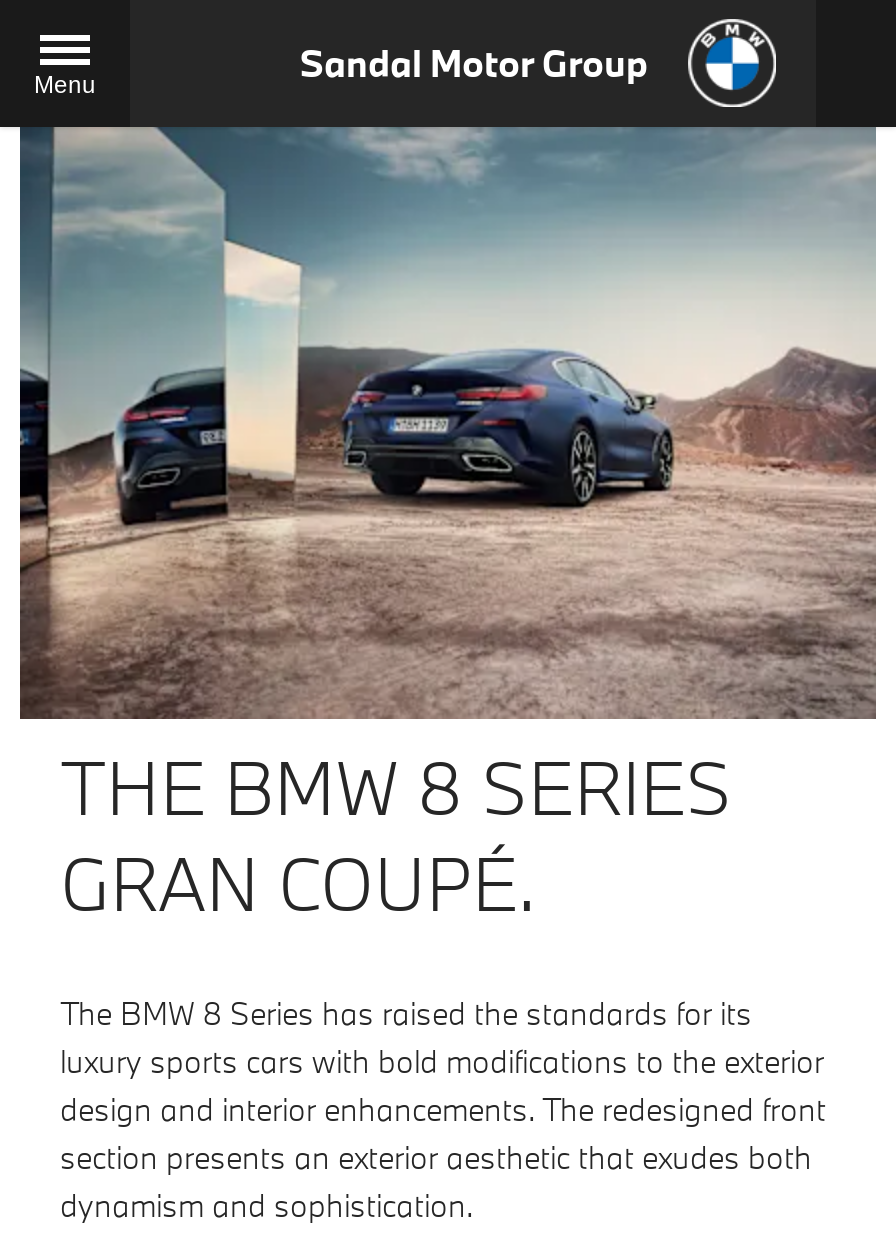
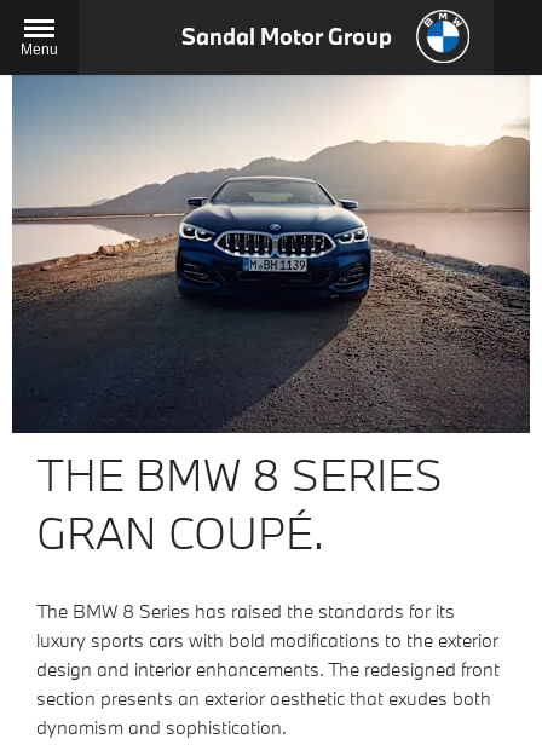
- [image]
+ [image]
